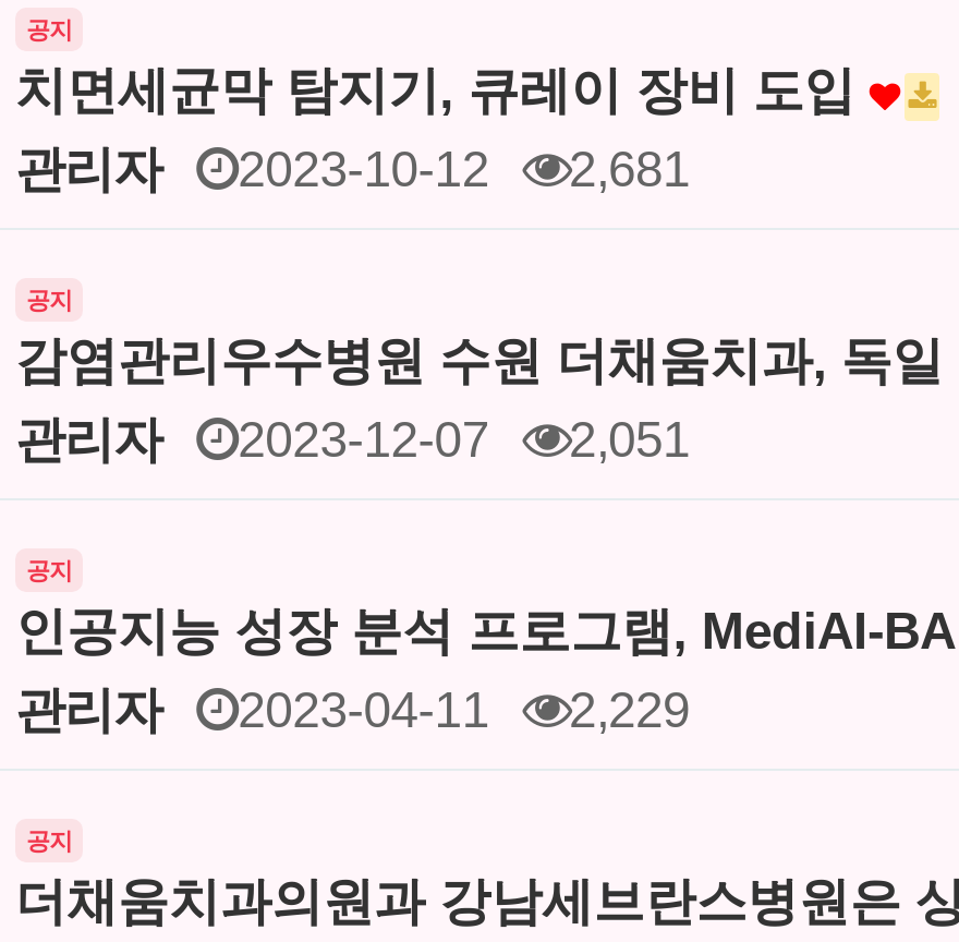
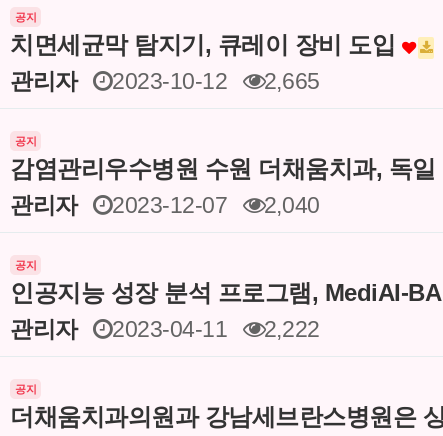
- 관리자 2023-10-12 2,681
+ 관리자 2023-10-12 2,665

- 관리자 2023-12-07 2,051
+ 관리자 2023-12-07 2,040

- 관리자 2023-04-11 2,229
+ 관리자 2023-04-11 2,222
